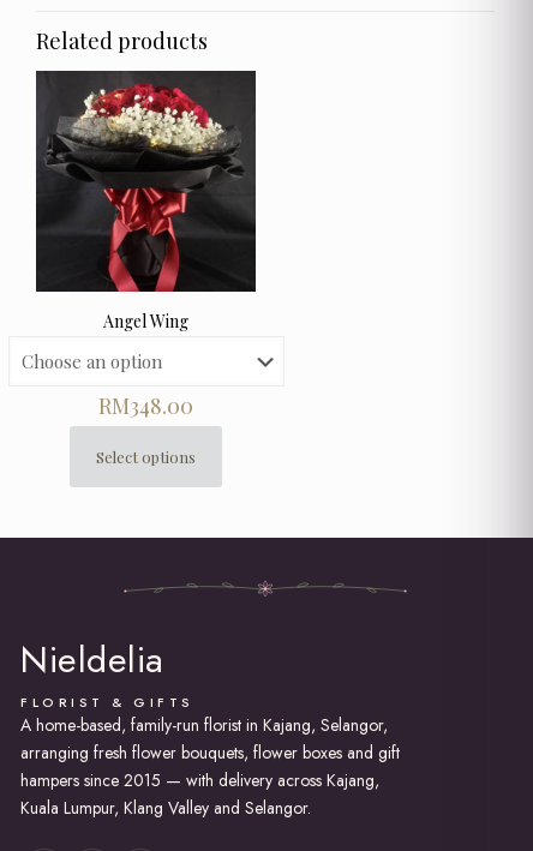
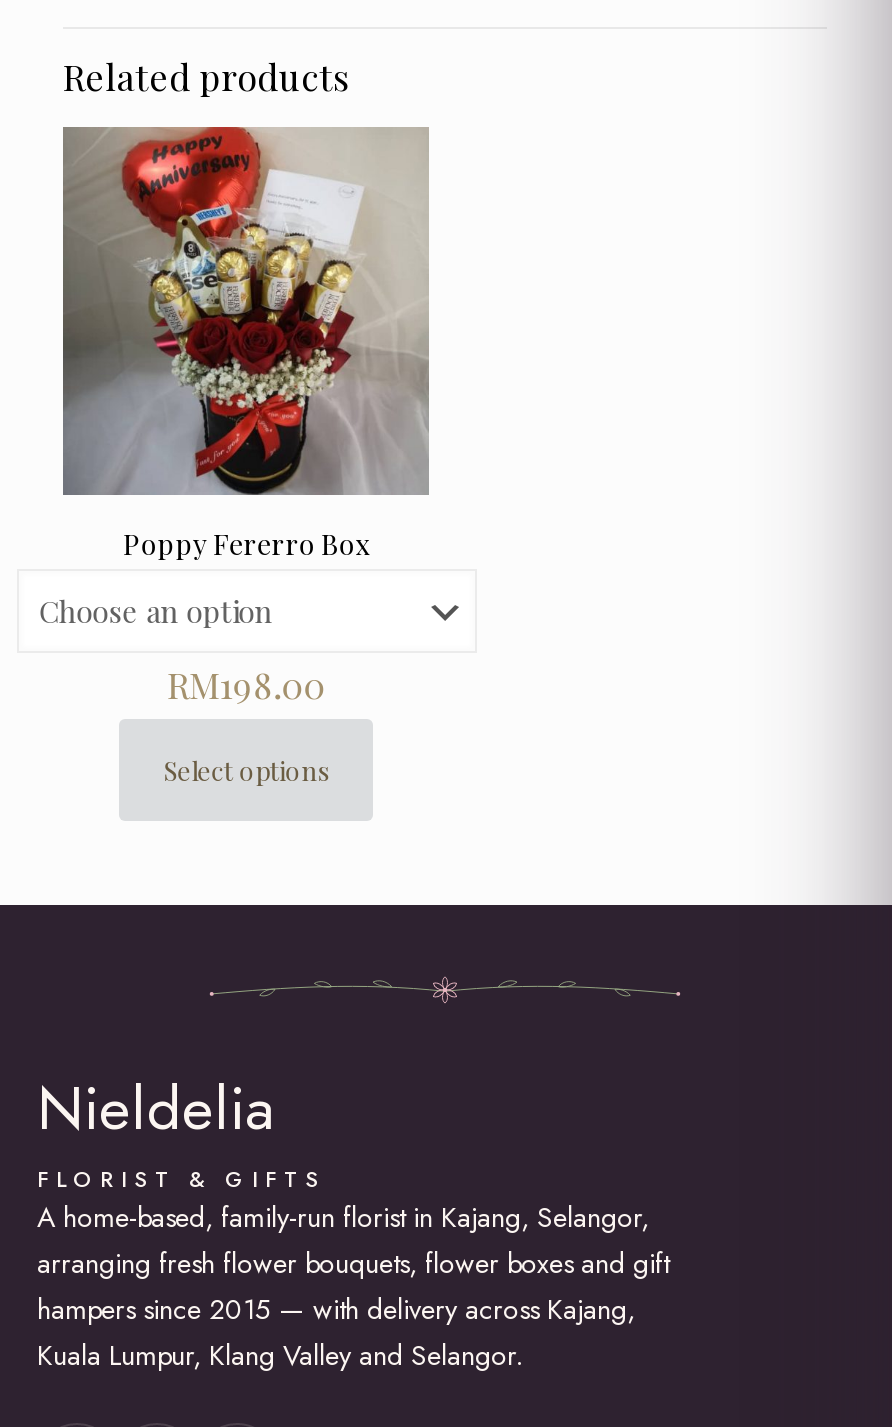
- [image]
- Angel Wing
+ [image]
+ Poppy Fererro Box

- RM348.00
+ RM198.00
